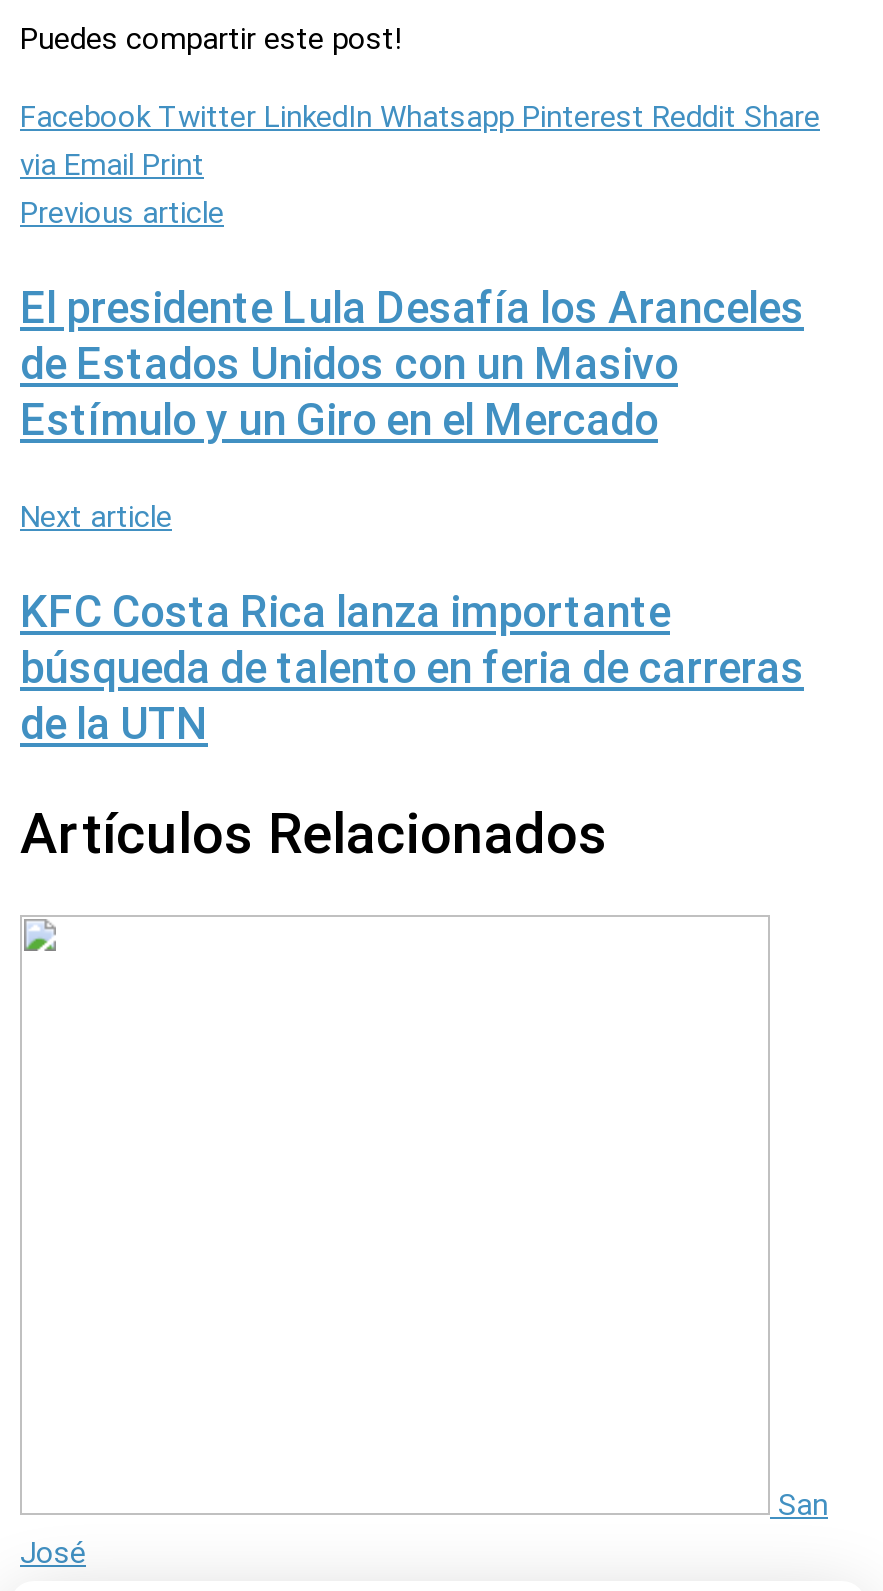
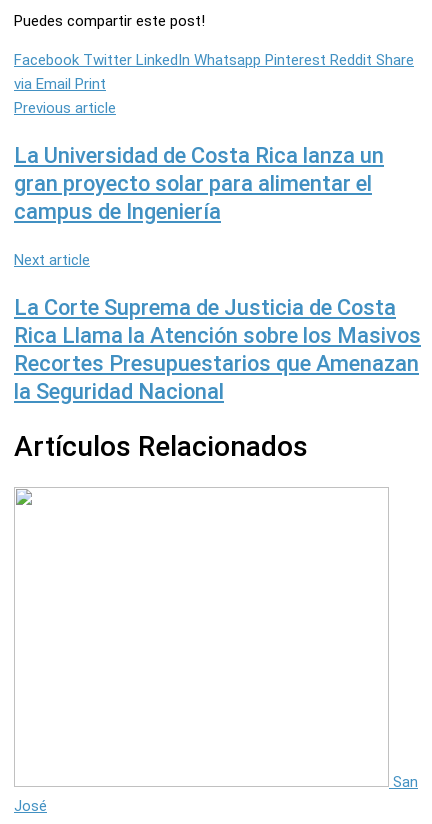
- El presidente Lula Desafía los Aranceles
- de Estados Unidos con un Masivo
- Estímulo y un Giro en el Mercado
+ La Universidad de Costa Rica lanza un
+ gran proyecto solar para alimentar el
+ campus de Ingeniería

- KFC Costa Rica lanza importante
- búsqueda de talento en feria de carreras
- de la UTN
+ La Corte Suprema de Justicia de Costa
+ Rica Llama la Atención sobre los Masivos
+ Recortes Presupuestarios que Amenazan
+ la Seguridad Nacional
